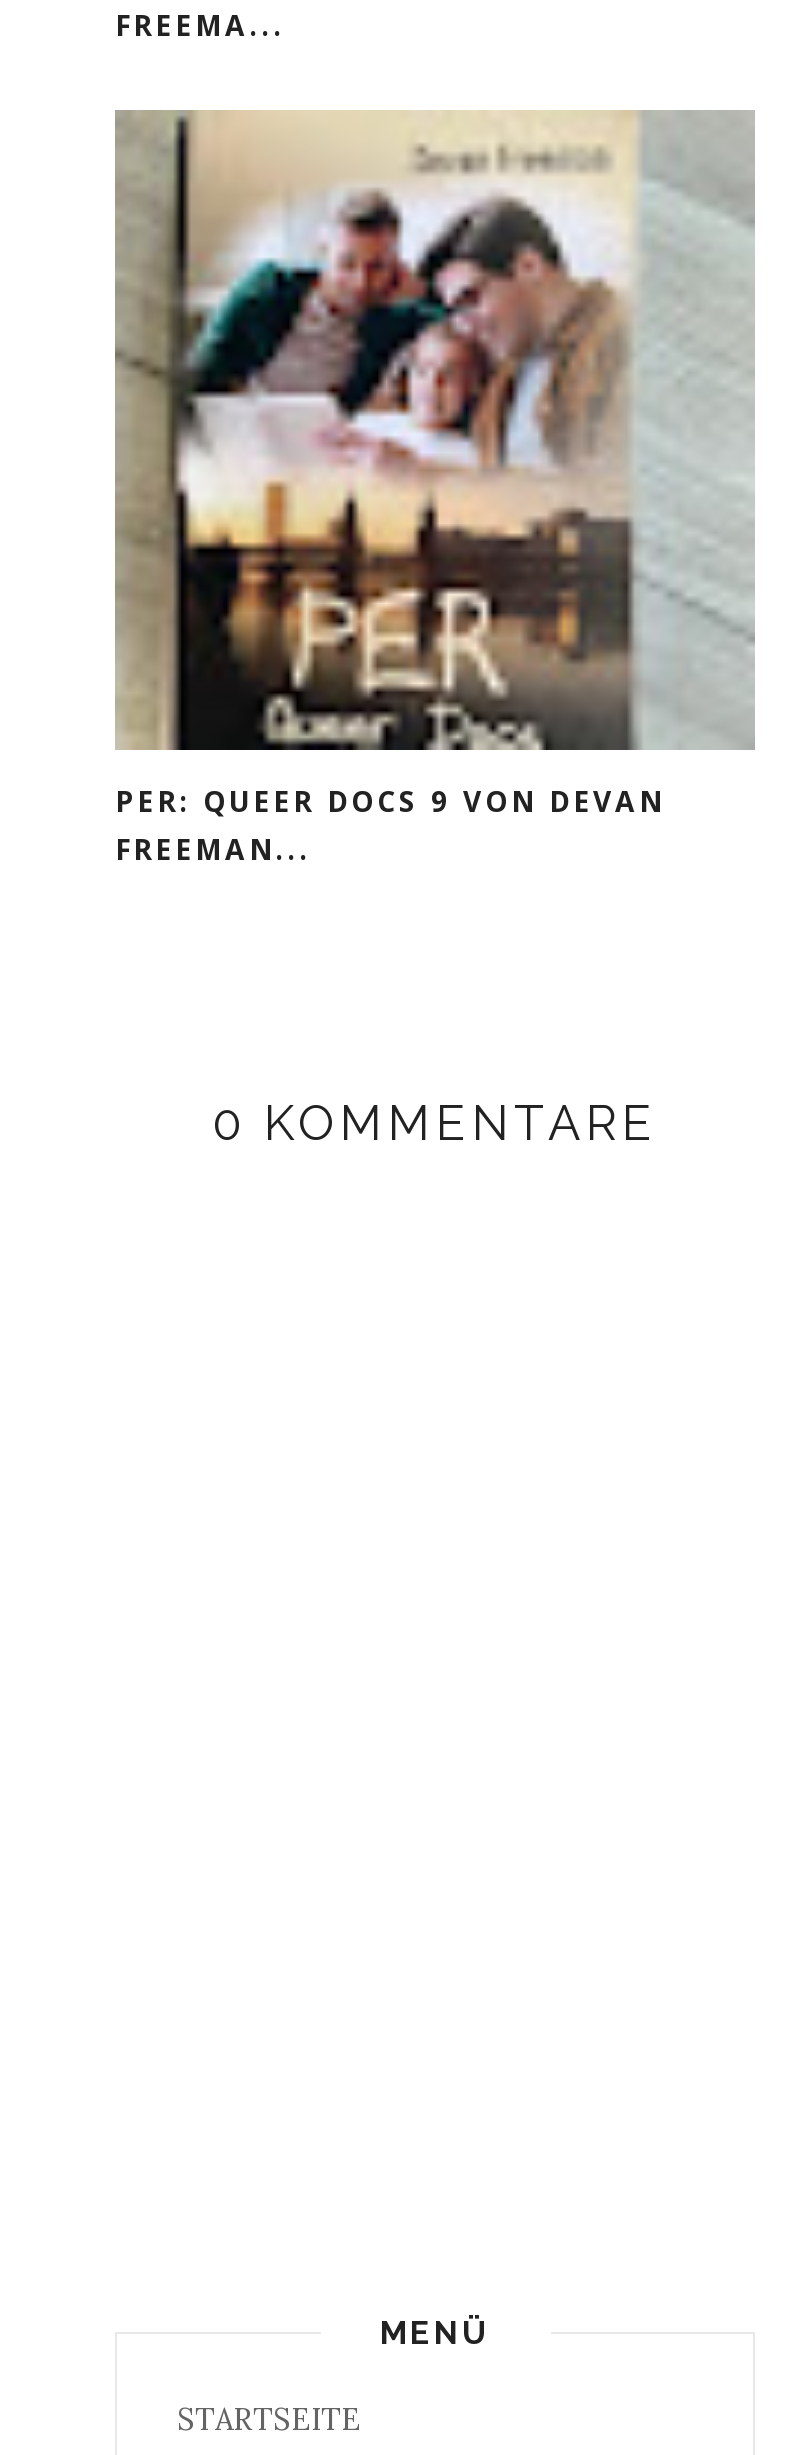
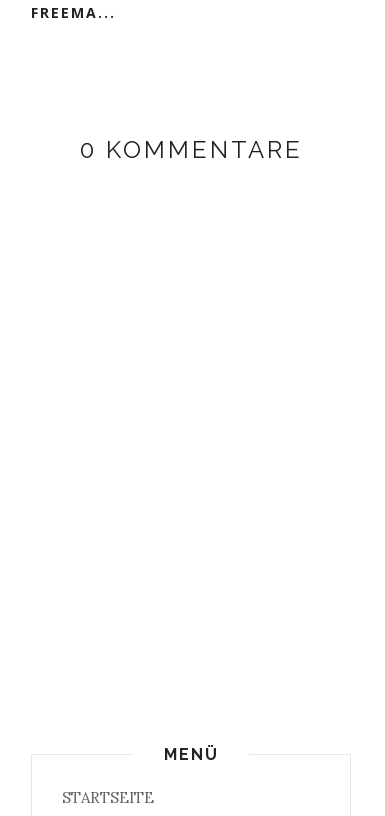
- [image]
- PER: QUEER DOCS 9 VON DEVAN
- FREEMAN...
